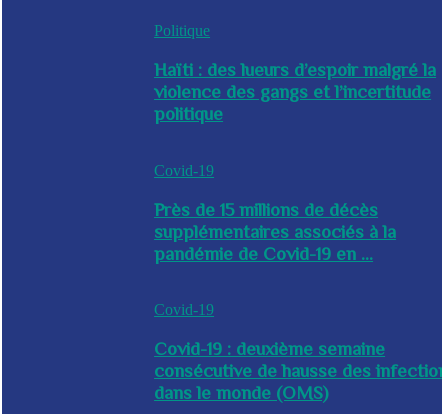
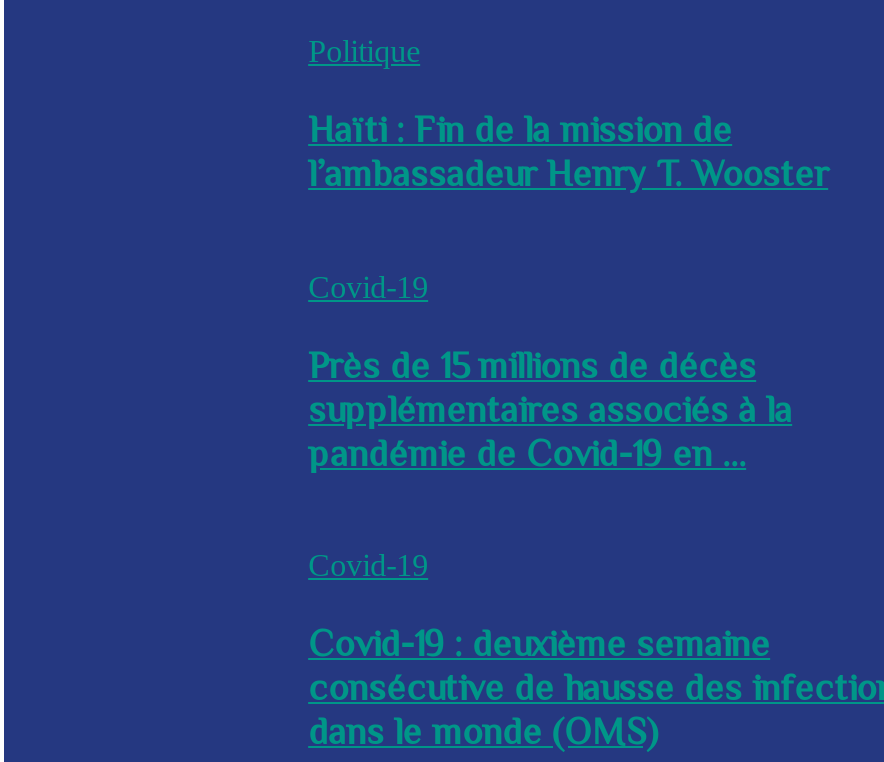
- Haïti : des lueurs d’espoir malgré la
- violence des gangs et l’incertitude
- politique
+ Haïti : Fin de la mission de
+ l’ambassadeur Henry T. Wooster
